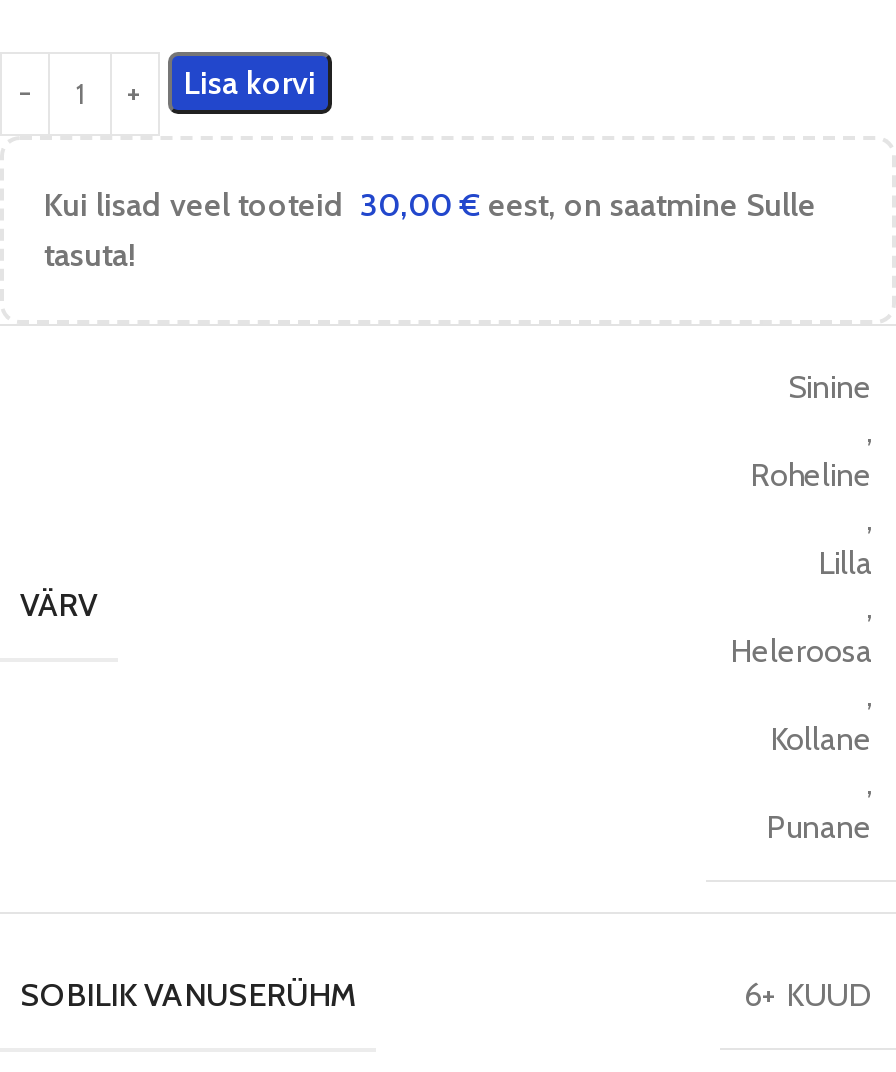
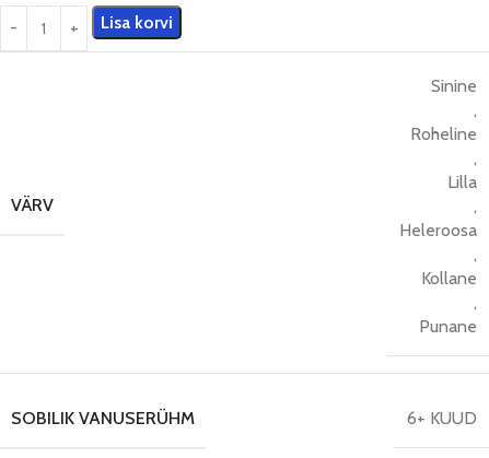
- Kui lisad veel tooteid 30,00 €eest, on saatmine Sulle
- tasuta!
